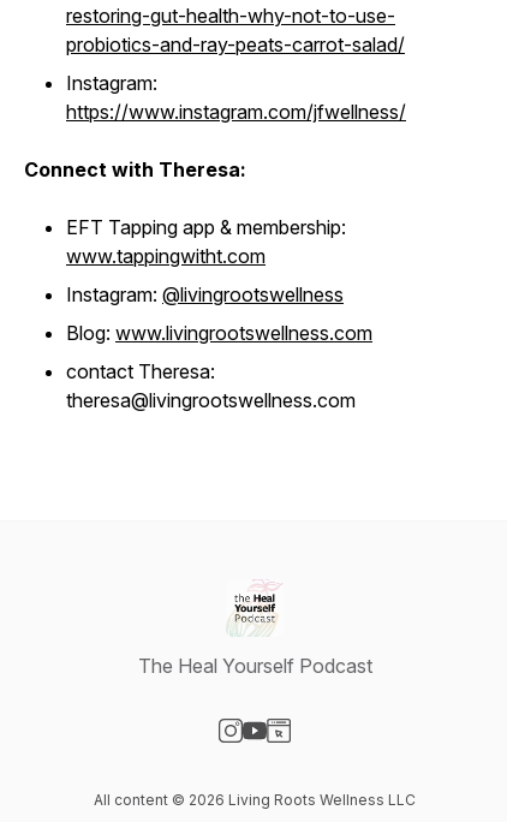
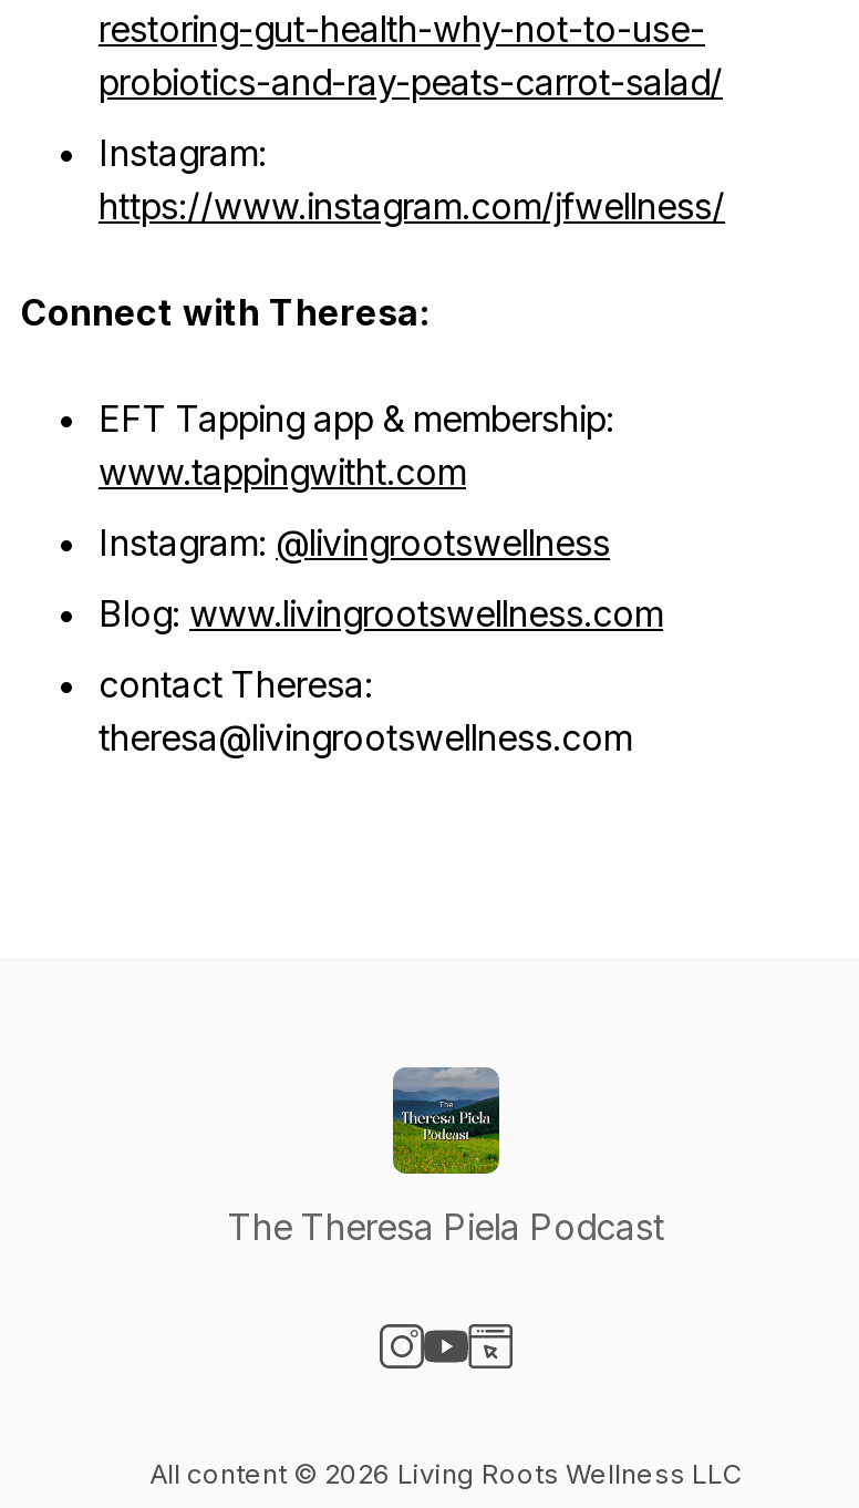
- [image]
- The Heal Yourself Podcast
+ [image]
+ The Theresa Piela Podcast
